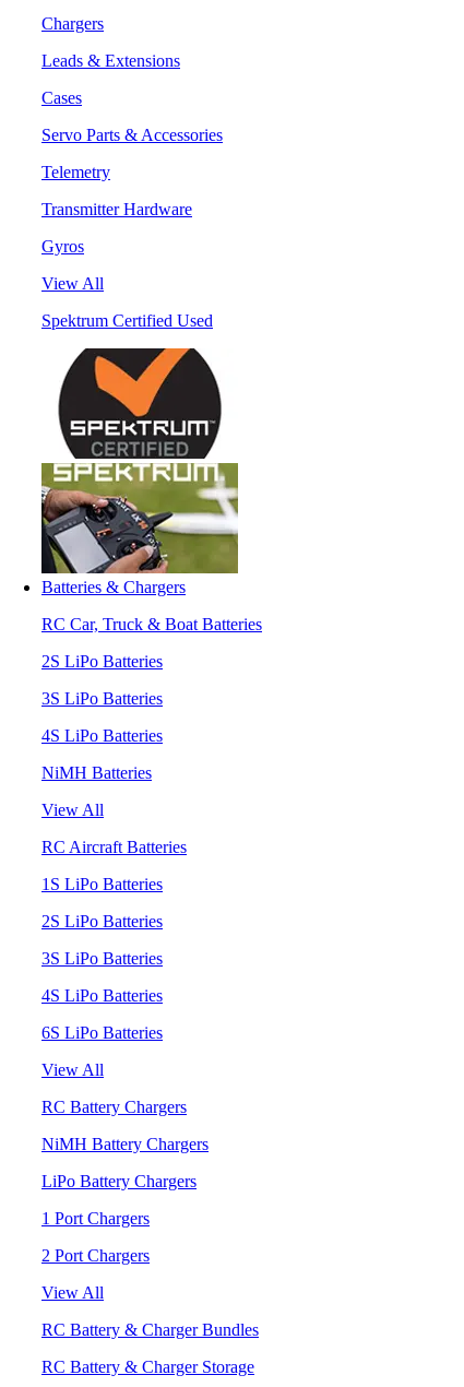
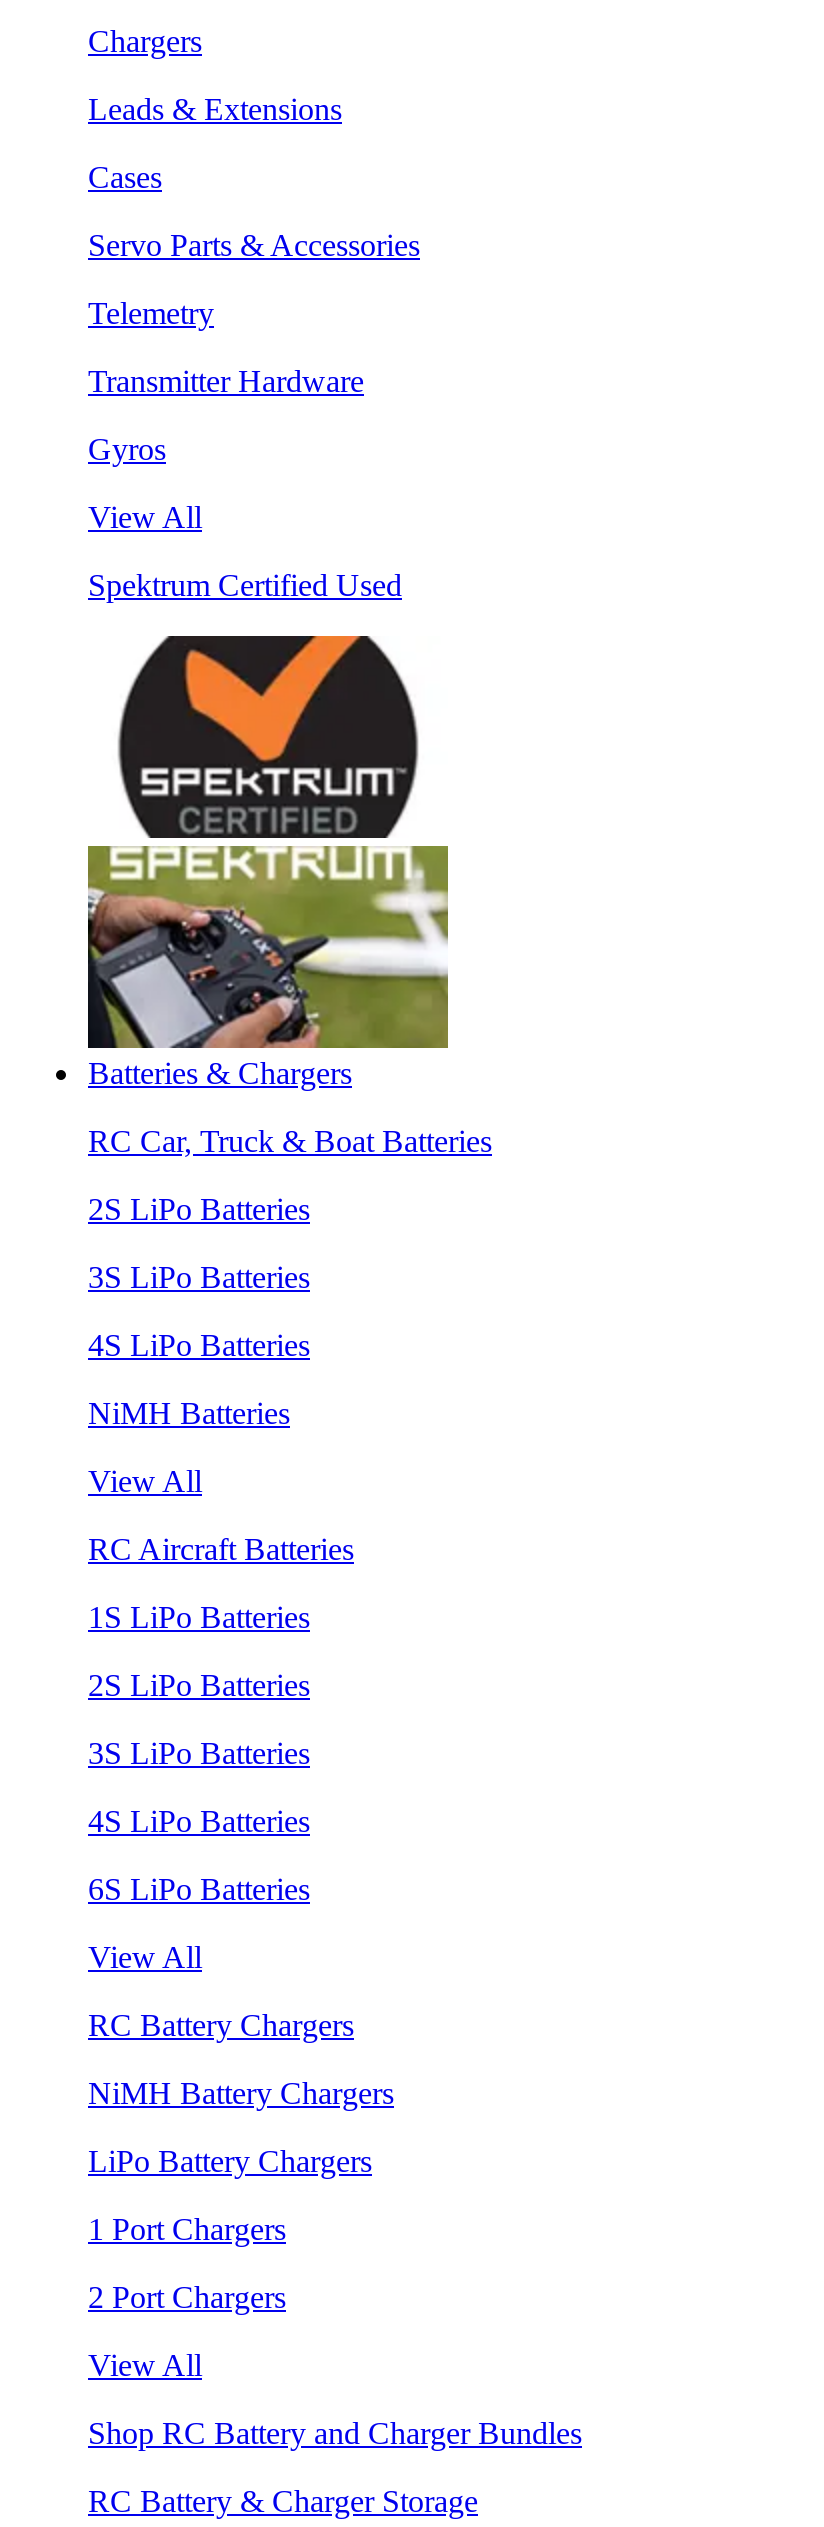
- RC Battery & Charger Bundles
+ Shop RC Battery and Charger Bundles
